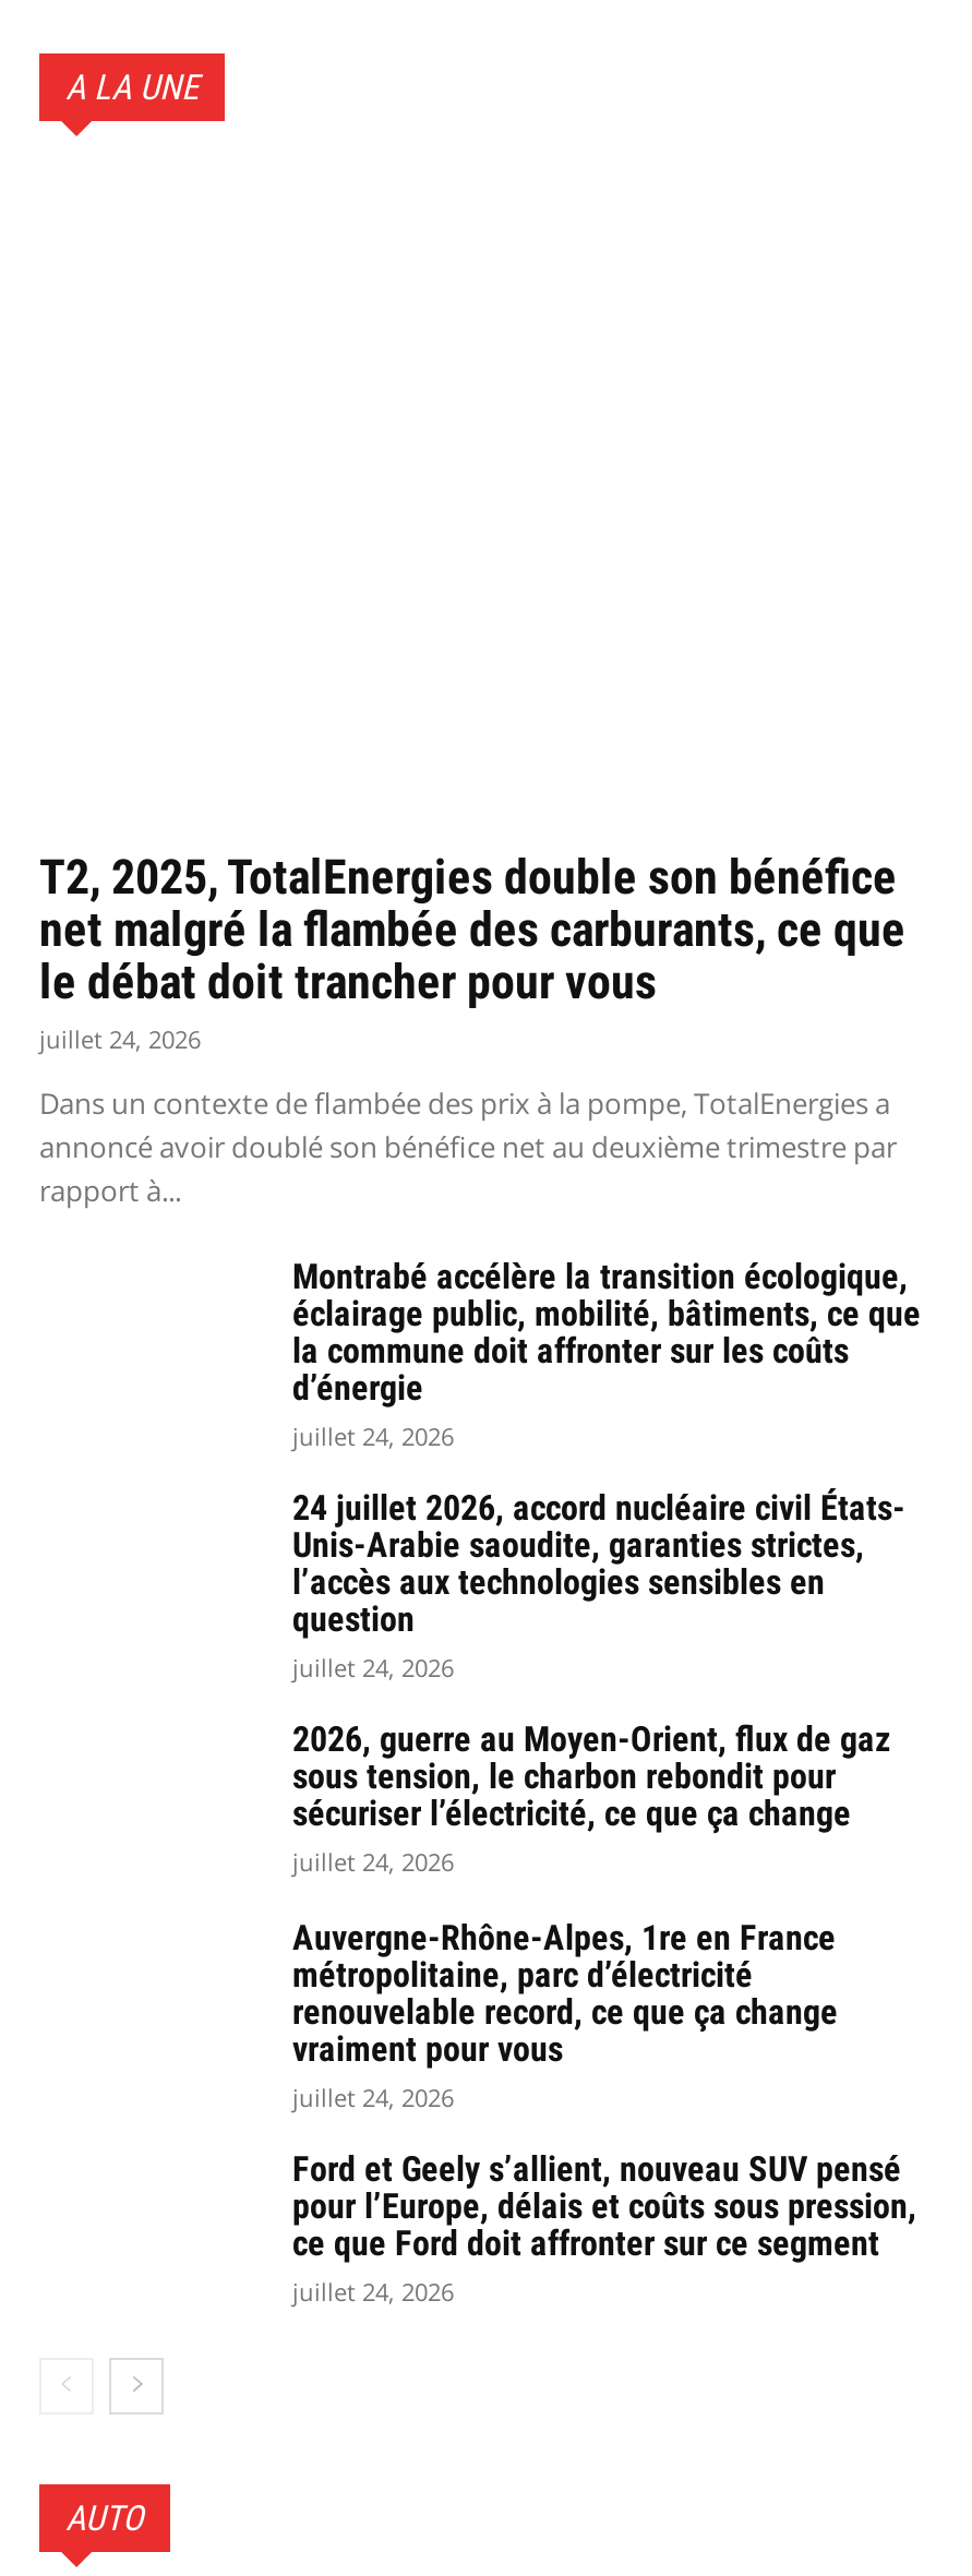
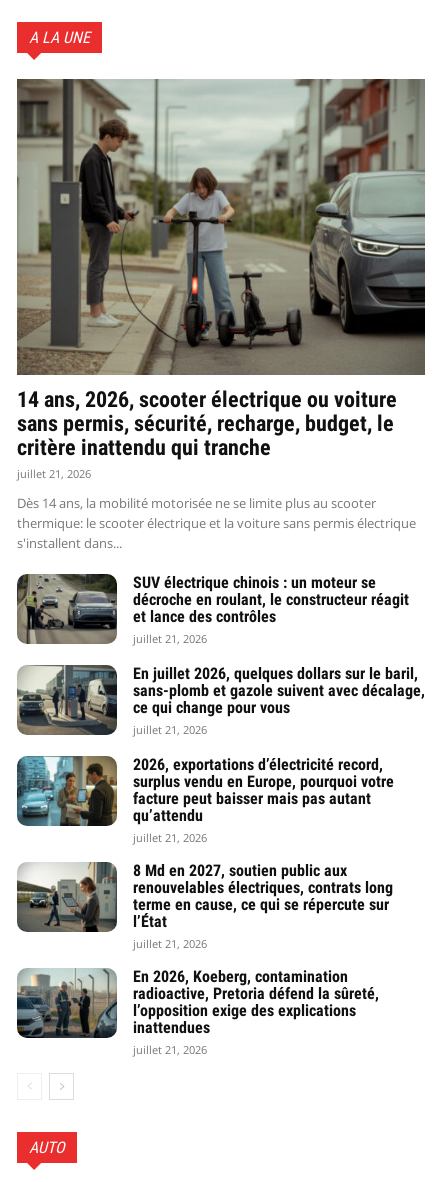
+ [image]

+ [image]

+ [image]

+ [image]

+ [image]

+ [image]

- T2, 2025, TotalEnergies double son bénéfice
- net malgré la flambée des carburants, ce que
- le débat doit trancher pour vous
- juillet 24, 2026
+ 14 ans, 2026, scooter électrique ou voiture
+ sans permis, sécurité, recharge, budget, le
+ critère inattendu qui tranche
+ juillet 21, 2026

- Dans un contexte de flambée des prix à la pompe, TotalEnergies a
- annoncé avoir doublé son bénéfice net au deuxième trimestre par
- rapport à...
+ Dès 14 ans, la mobilité motorisée ne se limite plus au scooter
+ thermique: le scooter électrique et la voiture sans permis électrique
+ s'installent dans...

- Montrabé accélère la transition écologique,
- éclairage public, mobilité, bâtiments, ce que
- la commune doit affronter sur les coûts
- d’énergie
- juillet 24, 2026
+ SUV électrique chinois : un moteur se
+ décroche en roulant, le constructeur réagit
+ et lance des contrôles
+ juillet 21, 2026

- 24 juillet 2026, accord nucléaire civil États-
- Unis-Arabie saoudite, garanties strictes,
- l’accès aux technologies sensibles en
- question
- juillet 24, 2026
+ En juillet 2026, quelques dollars sur le baril,
+ sans-plomb et gazole suivent avec décalage,
+ ce qui change pour vous
+ juillet 21, 2026

- 2026, guerre au Moyen-Orient, flux de gaz
- sous tension, le charbon rebondit pour
- sécuriser l’électricité, ce que ça change
- juillet 24, 2026
+ 2026, exportations d’électricité record,
+ surplus vendu en Europe, pourquoi votre
+ facture peut baisser mais pas autant
+ qu’attendu
+ juillet 21, 2026

- Auvergne-Rhône-Alpes, 1re en France
- métropolitaine, parc d’électricité
- renouvelable record, ce que ça change
- vraiment pour vous
- juillet 24, 2026
+ 8 Md en 2027, soutien public aux
+ renouvelables électriques, contrats long
+ terme en cause, ce qui se répercute sur
+ l’État
+ juillet 21, 2026

- Ford et Geely s’allient, nouveau SUV pensé
- pour l’Europe, délais et coûts sous pression,
- ce que Ford doit affronter sur ce segment
- juillet 24, 2026
+ En 2026, Koeberg, contamination
+ radioactive, Pretoria défend la sûreté,
+ l’opposition exige des explications
+ inattendues
+ juillet 21, 2026
